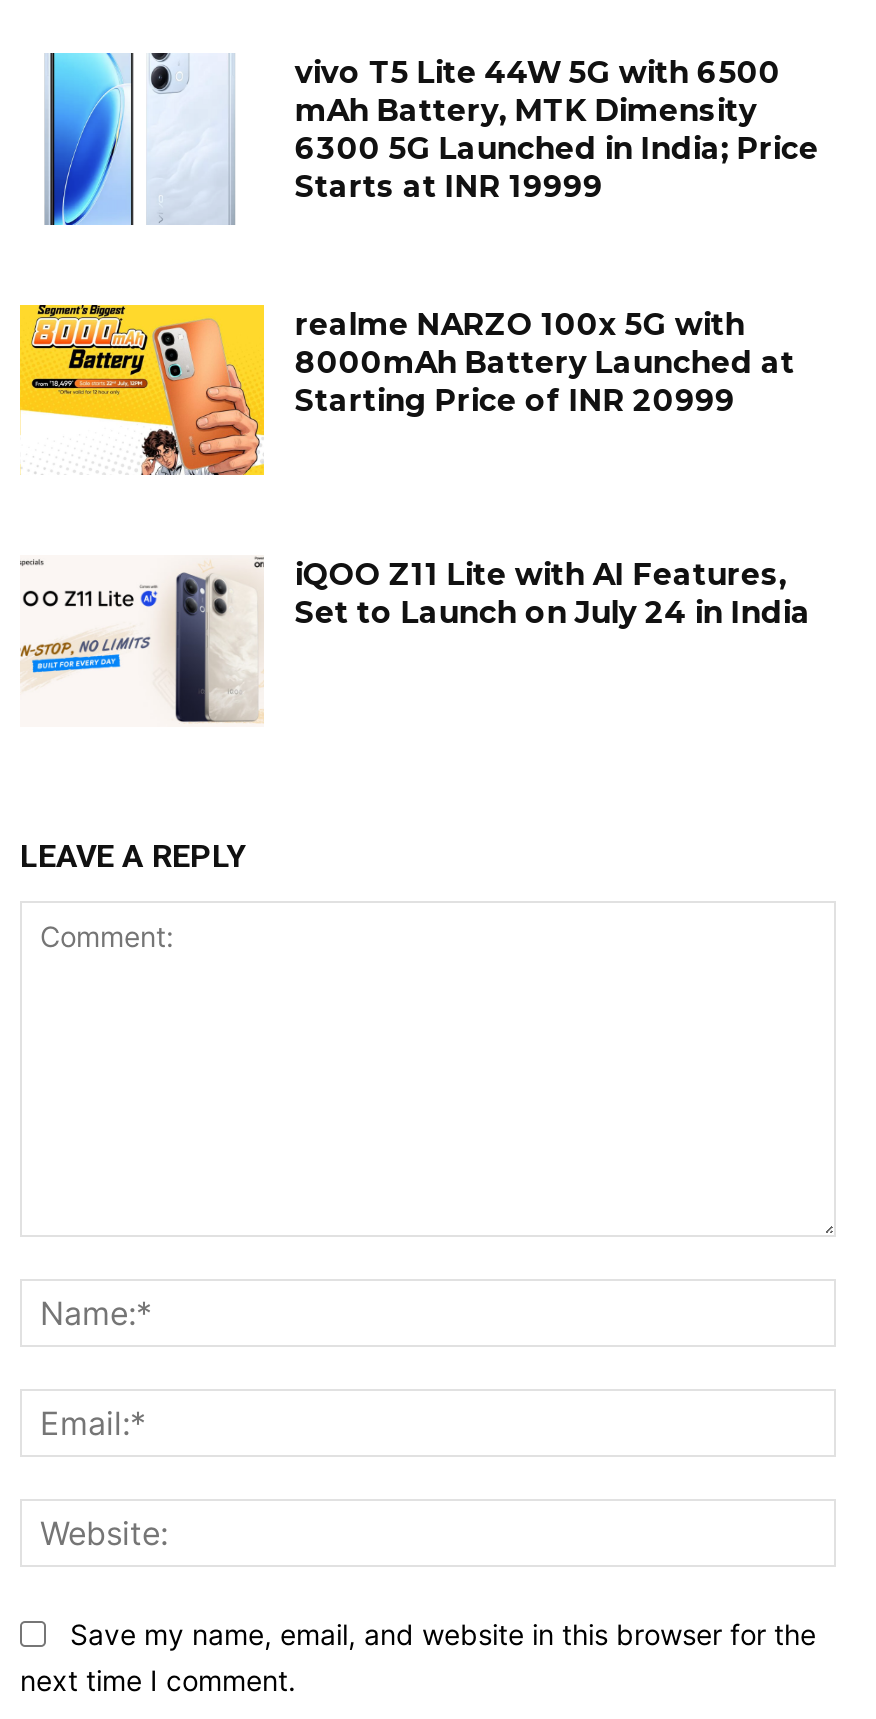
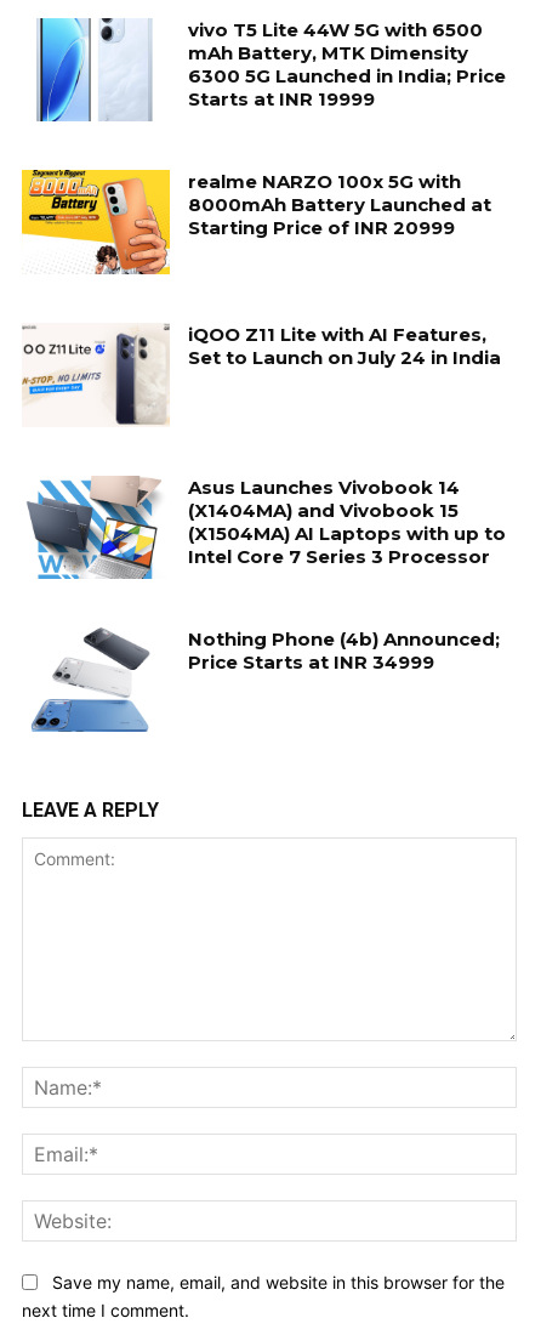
+ [image]
+ Asus Launches Vivobook 14
+ (X1404MA) and Vivobook 15
+ (X1504MA) AI Laptops with up to
+ Intel Core 7 Series 3 Processor

+ [image]
+ Nothing Phone (4b) Announced;
+ Price Starts at INR 34999
